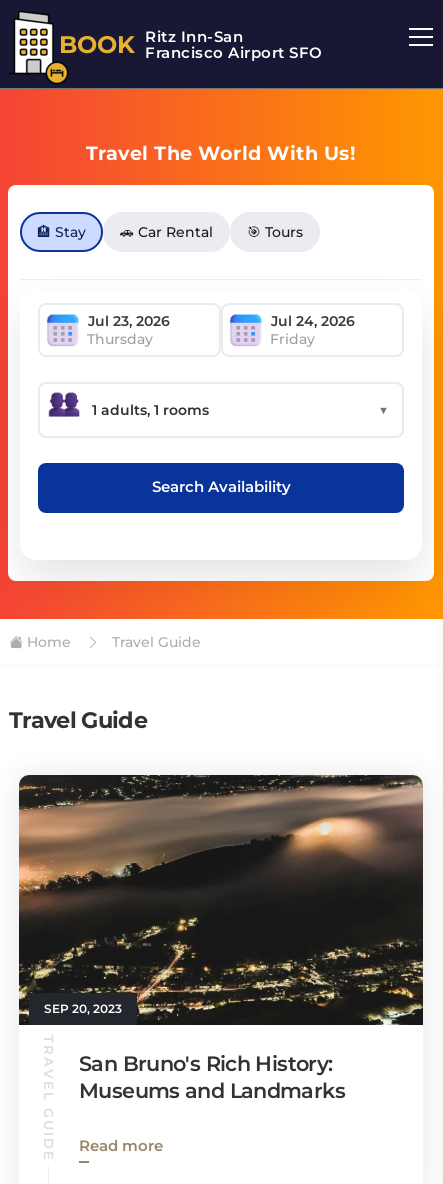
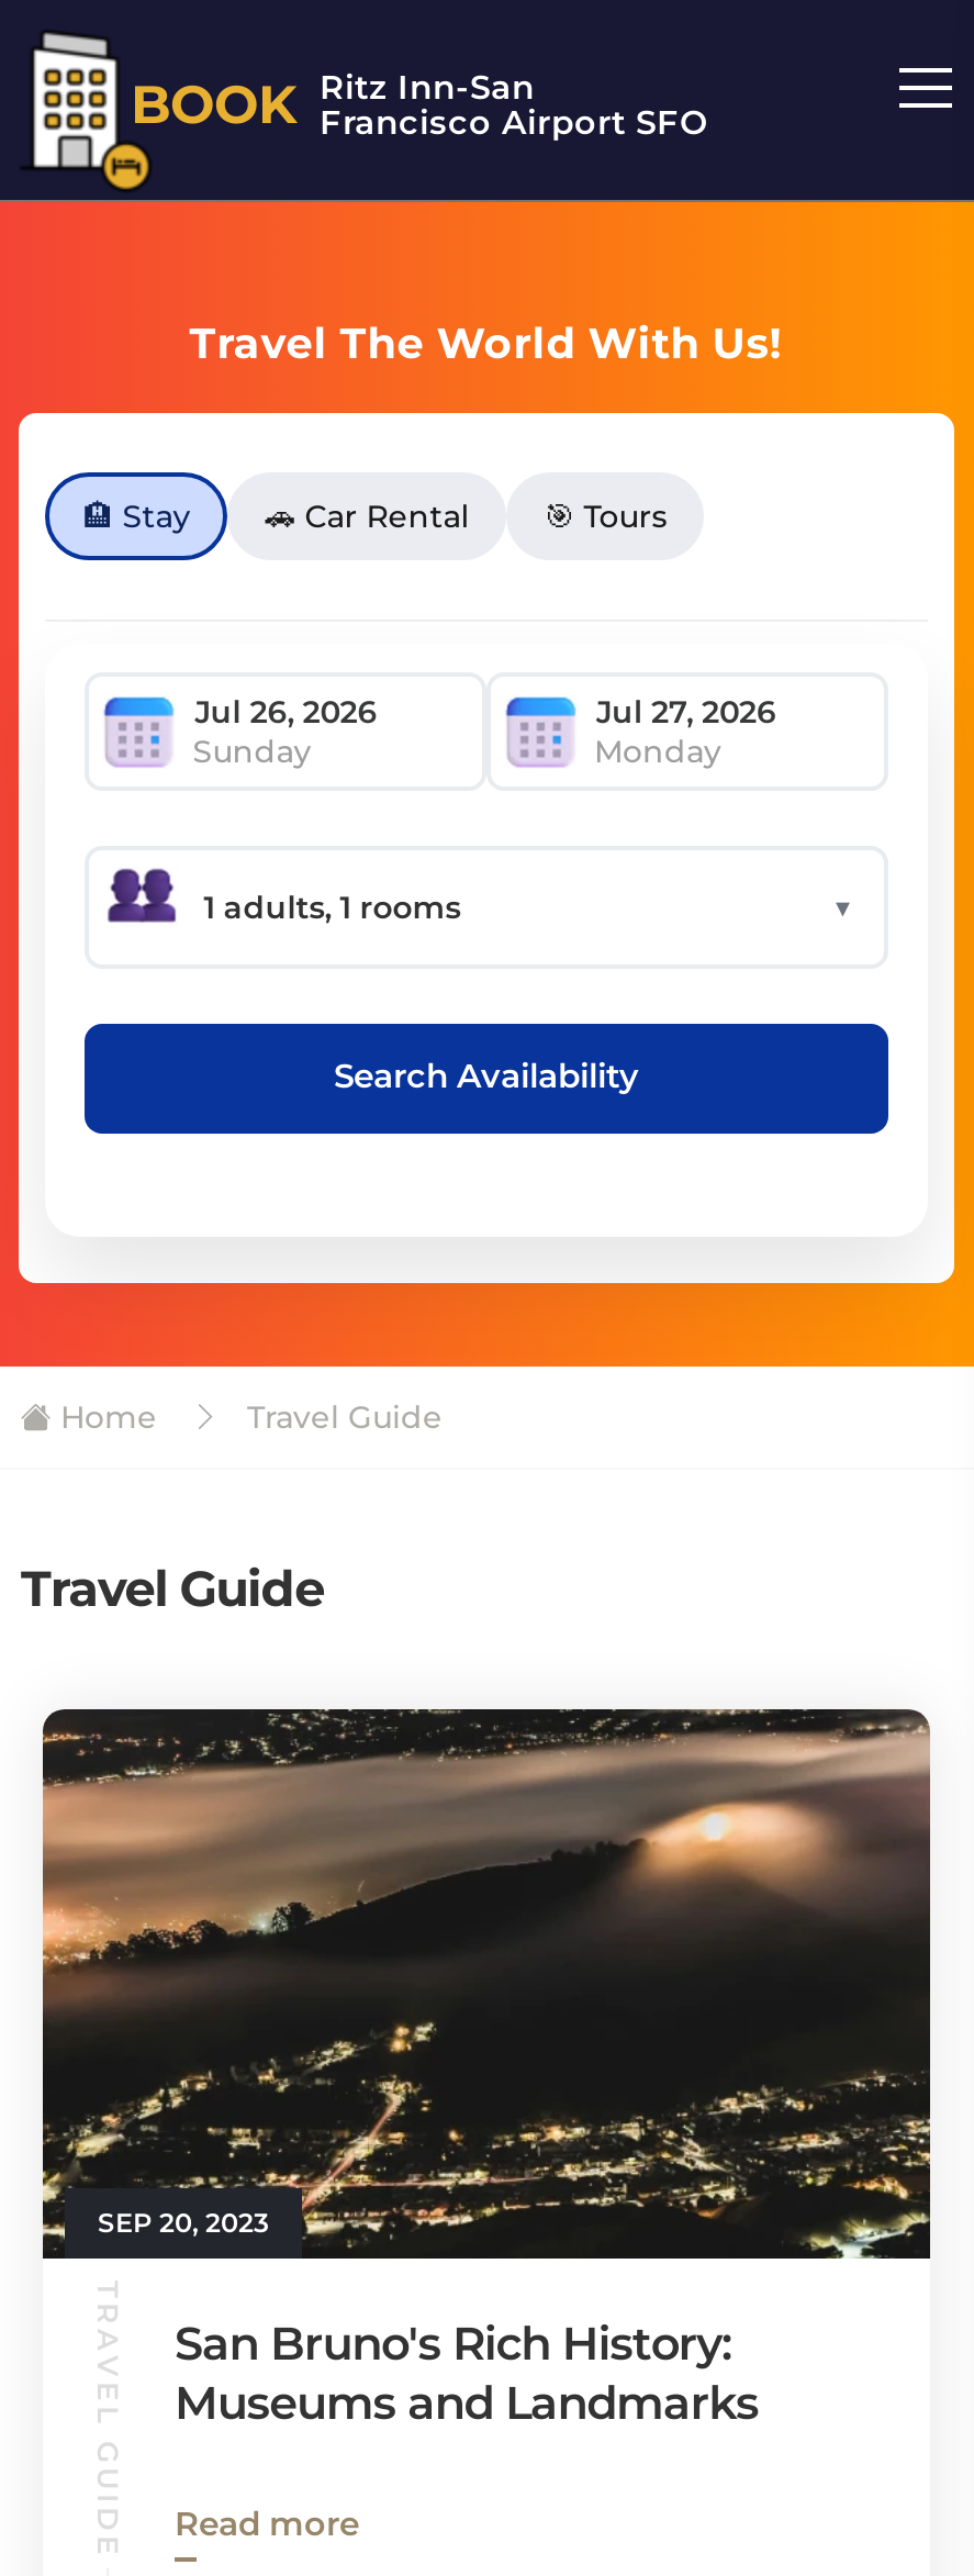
- Thursday
- Friday
+ Sunday
+ Monday
